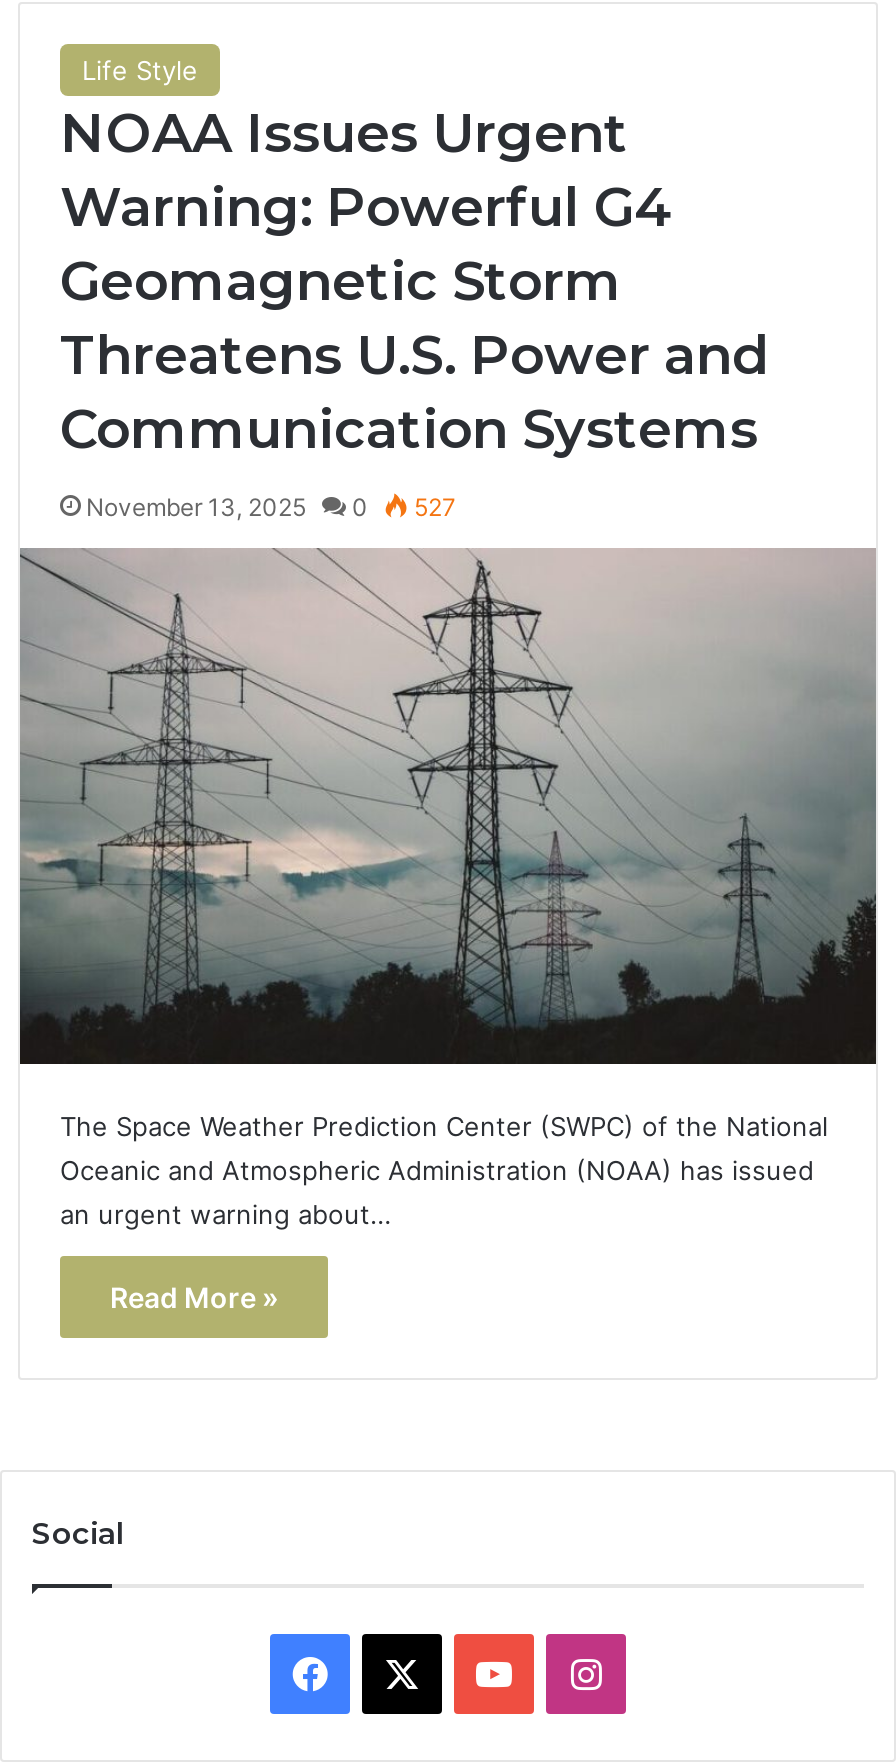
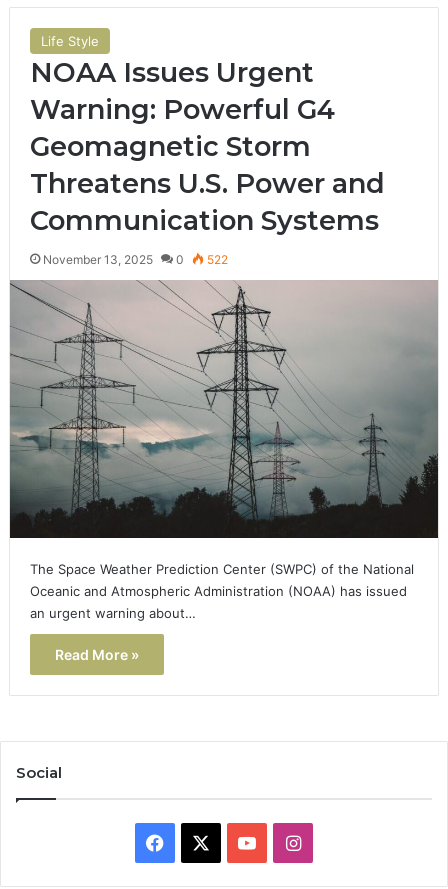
- November 13, 2025 0 527
+ November 13, 2025 0 522
